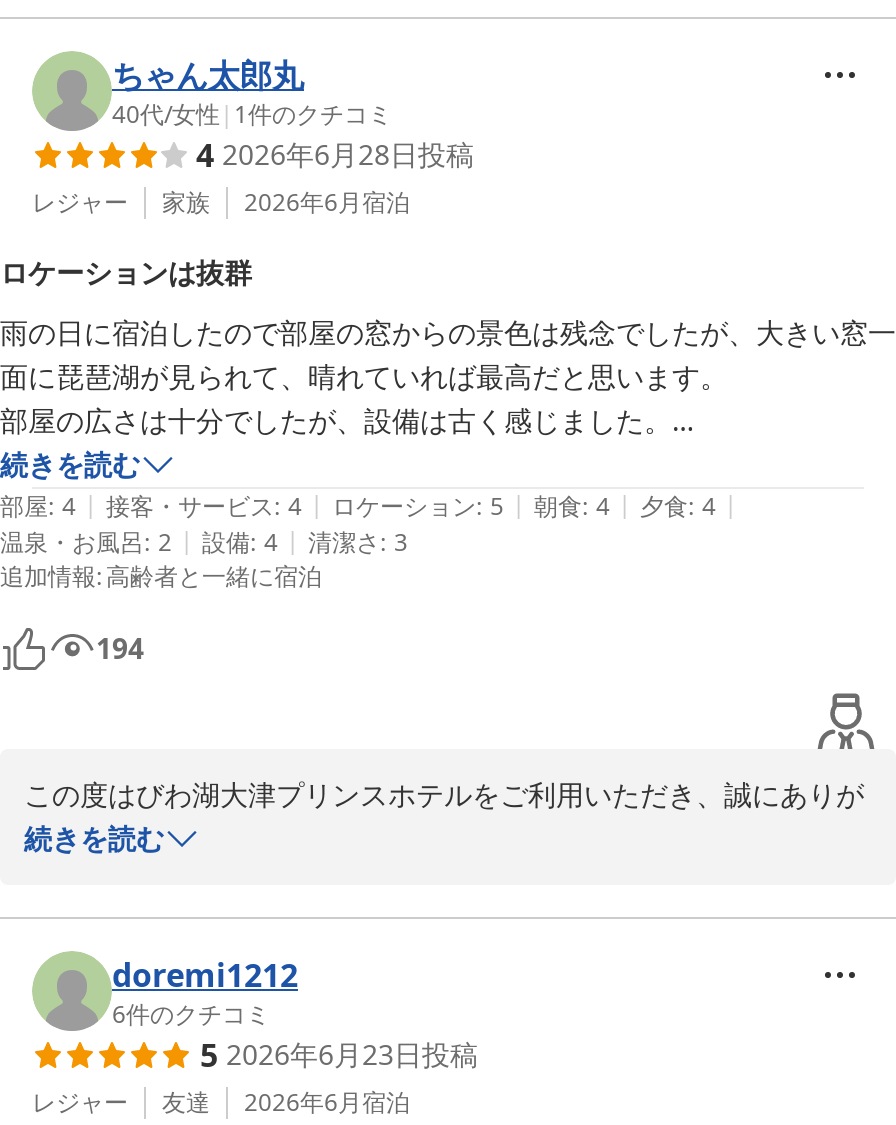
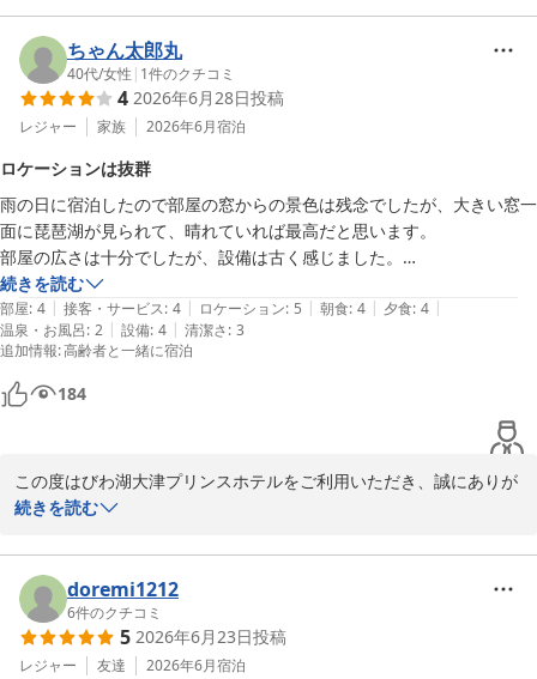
- 194
+ 184
